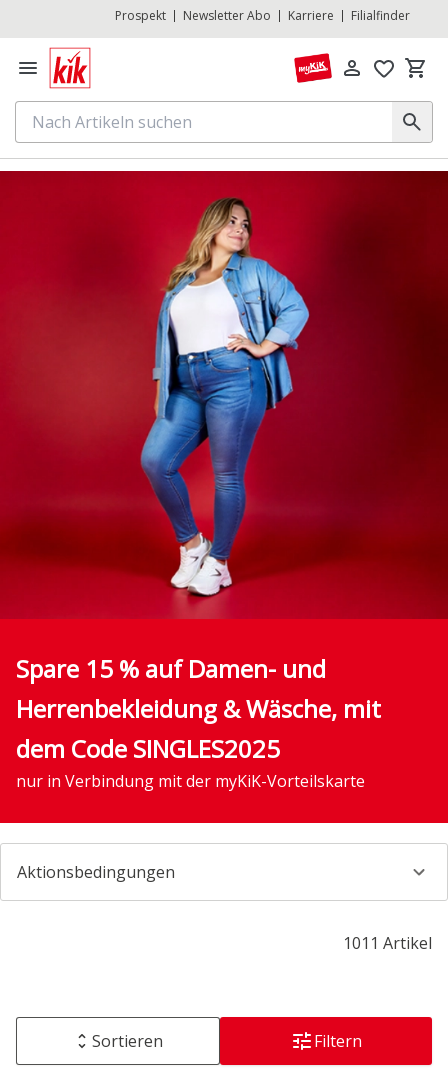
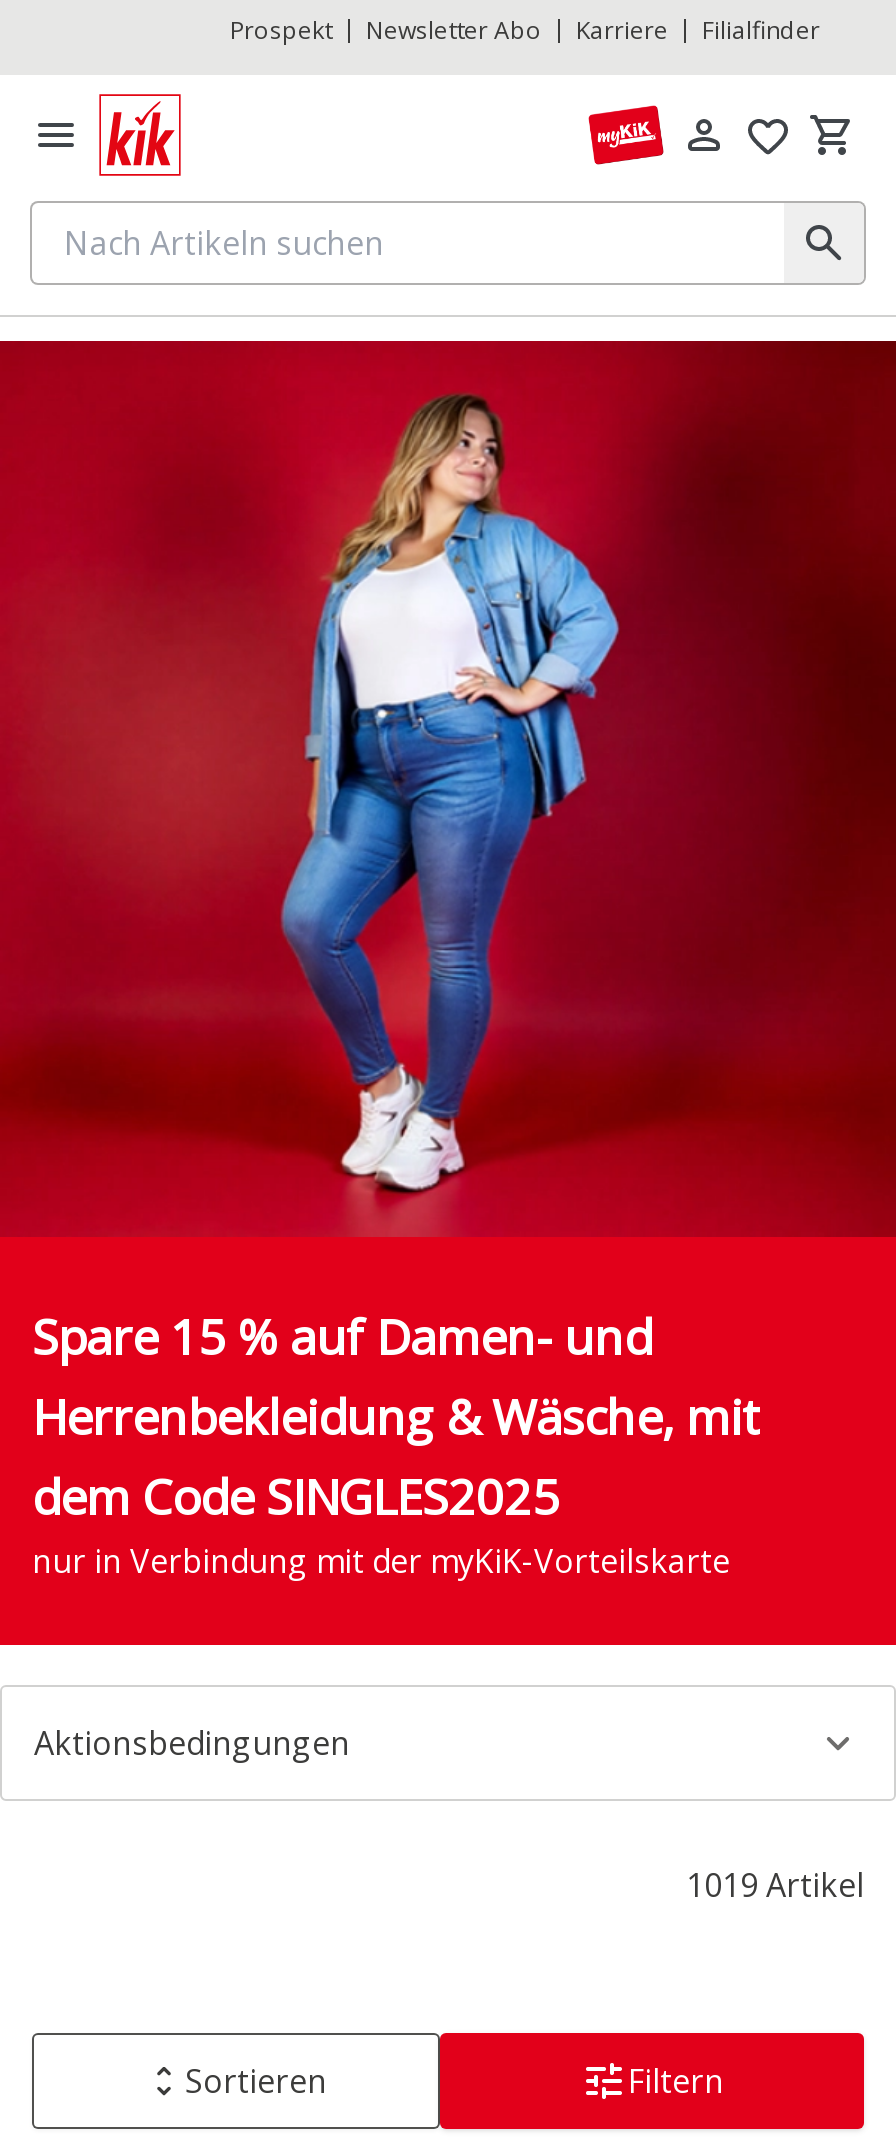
- 1011 Artikel
+ 1019 Artikel
